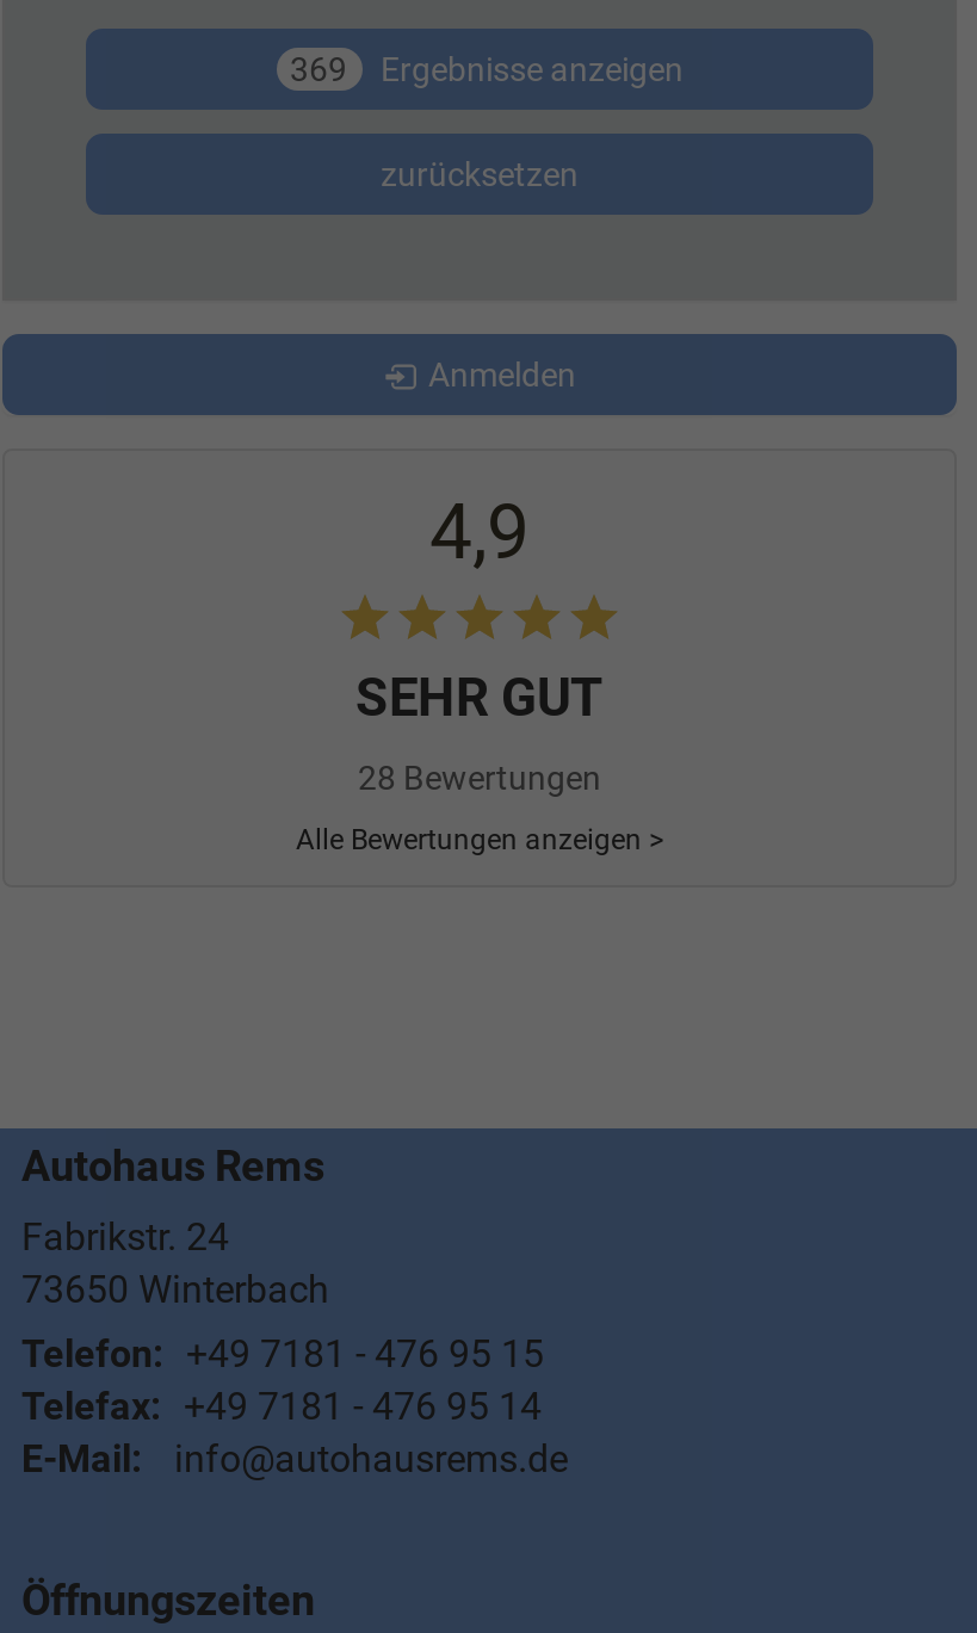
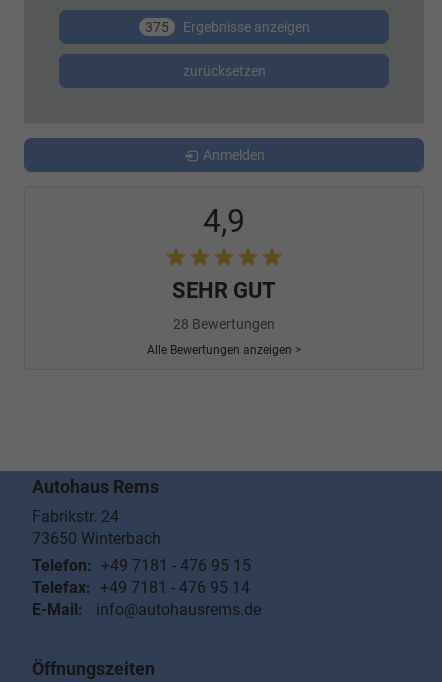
- 369
+ 375
